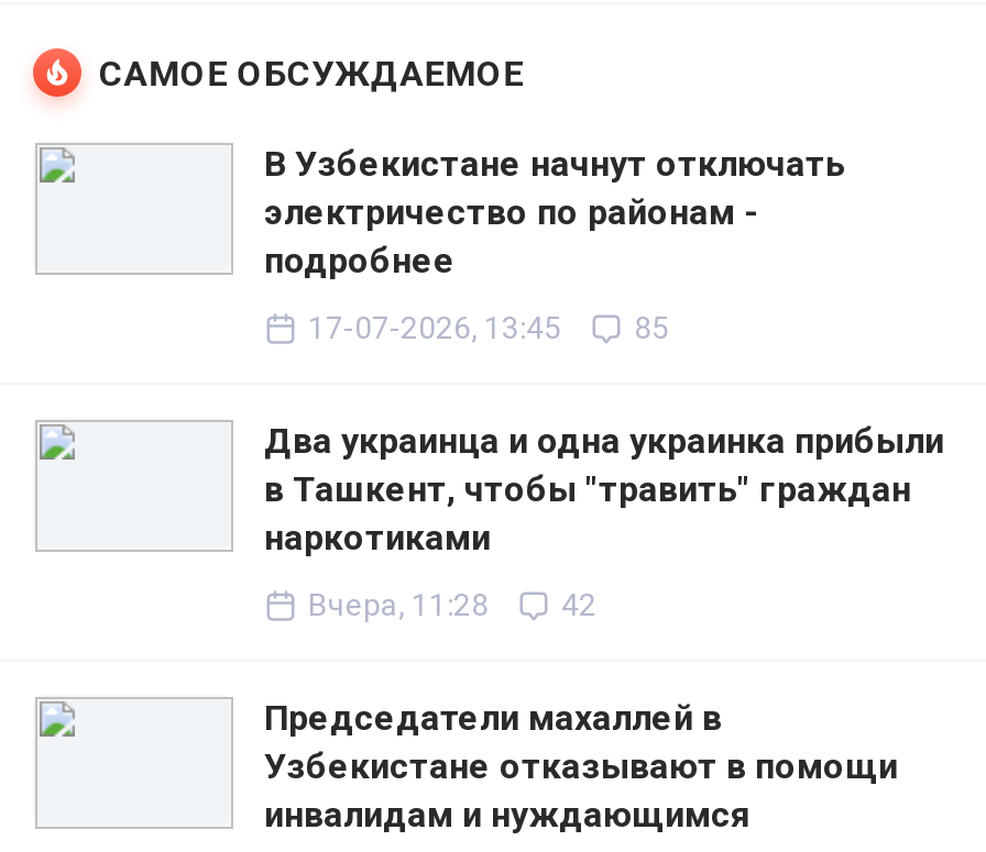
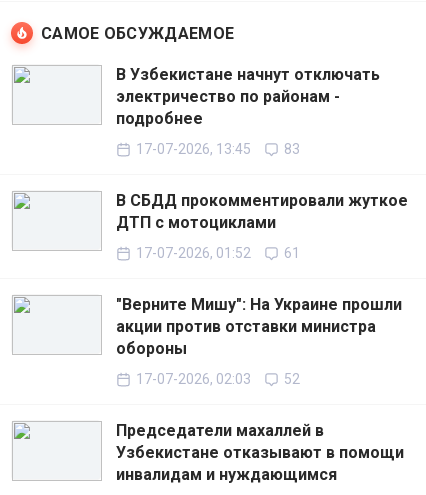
- 85
- Два украинца и одна украинка прибыли
- в Ташкент, чтобы "травить" граждан
- наркотиками
- Вчера, 11:28
- 42
+ 83
+ В СБДД прокомментировали жуткое
+ ДТП с мотоциклами
+ 17-07-2026, 01:52
+ 61
+ "Верните Мишу": На Украине прошли
+ акции против отставки министра
+ обороны
+ 17-07-2026, 02:03
+ 52
